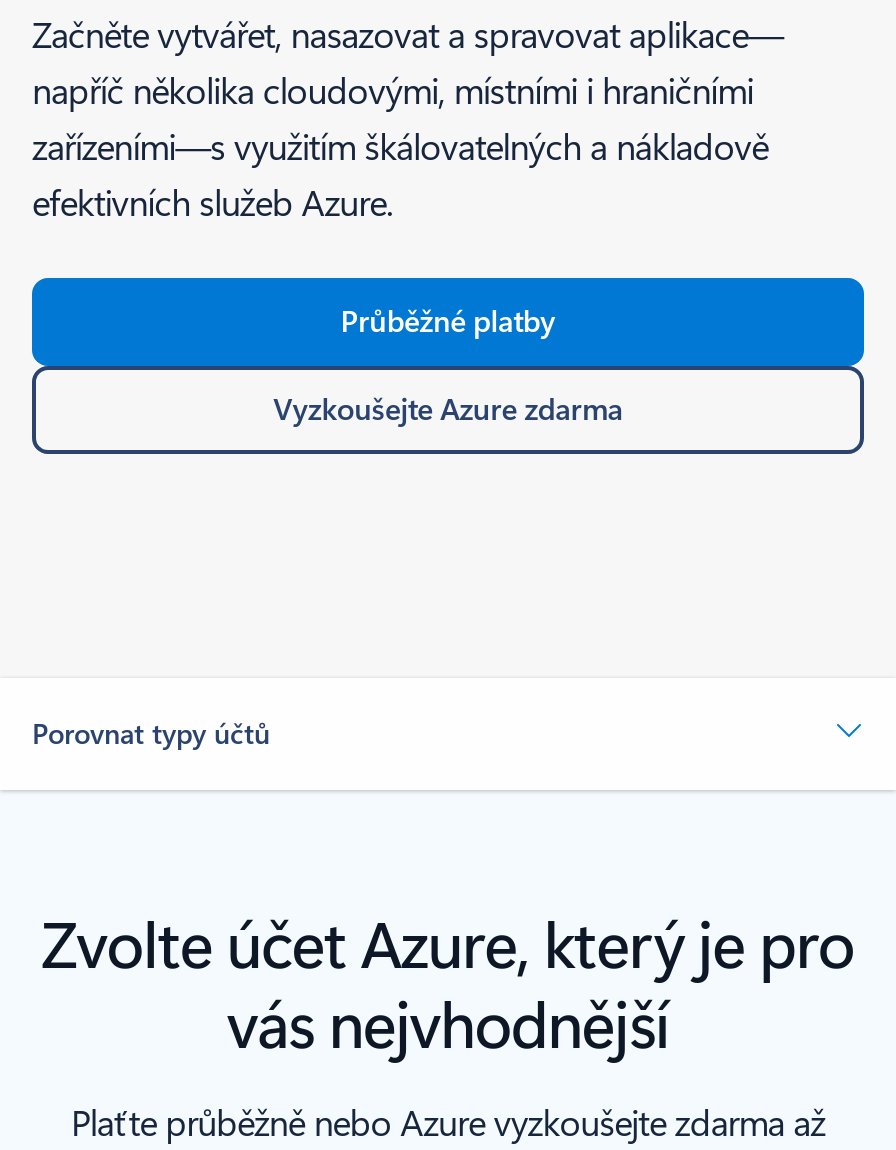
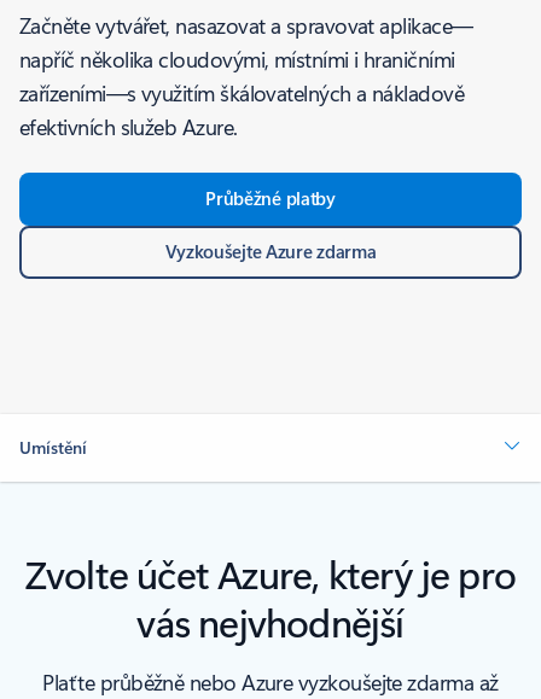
- Porovnat typy účtů
+ Umístění
